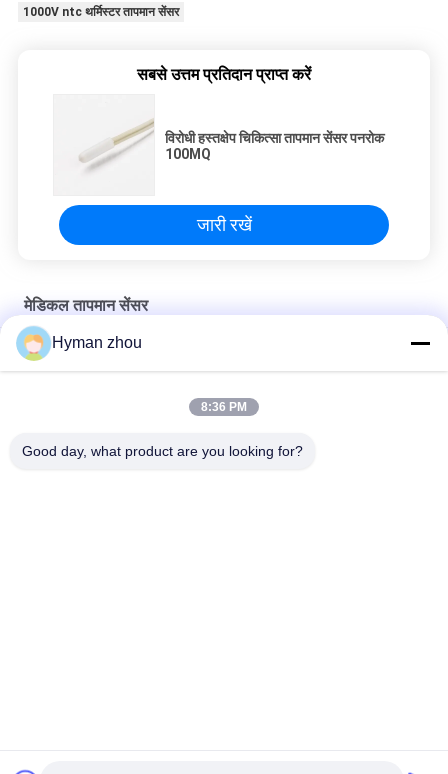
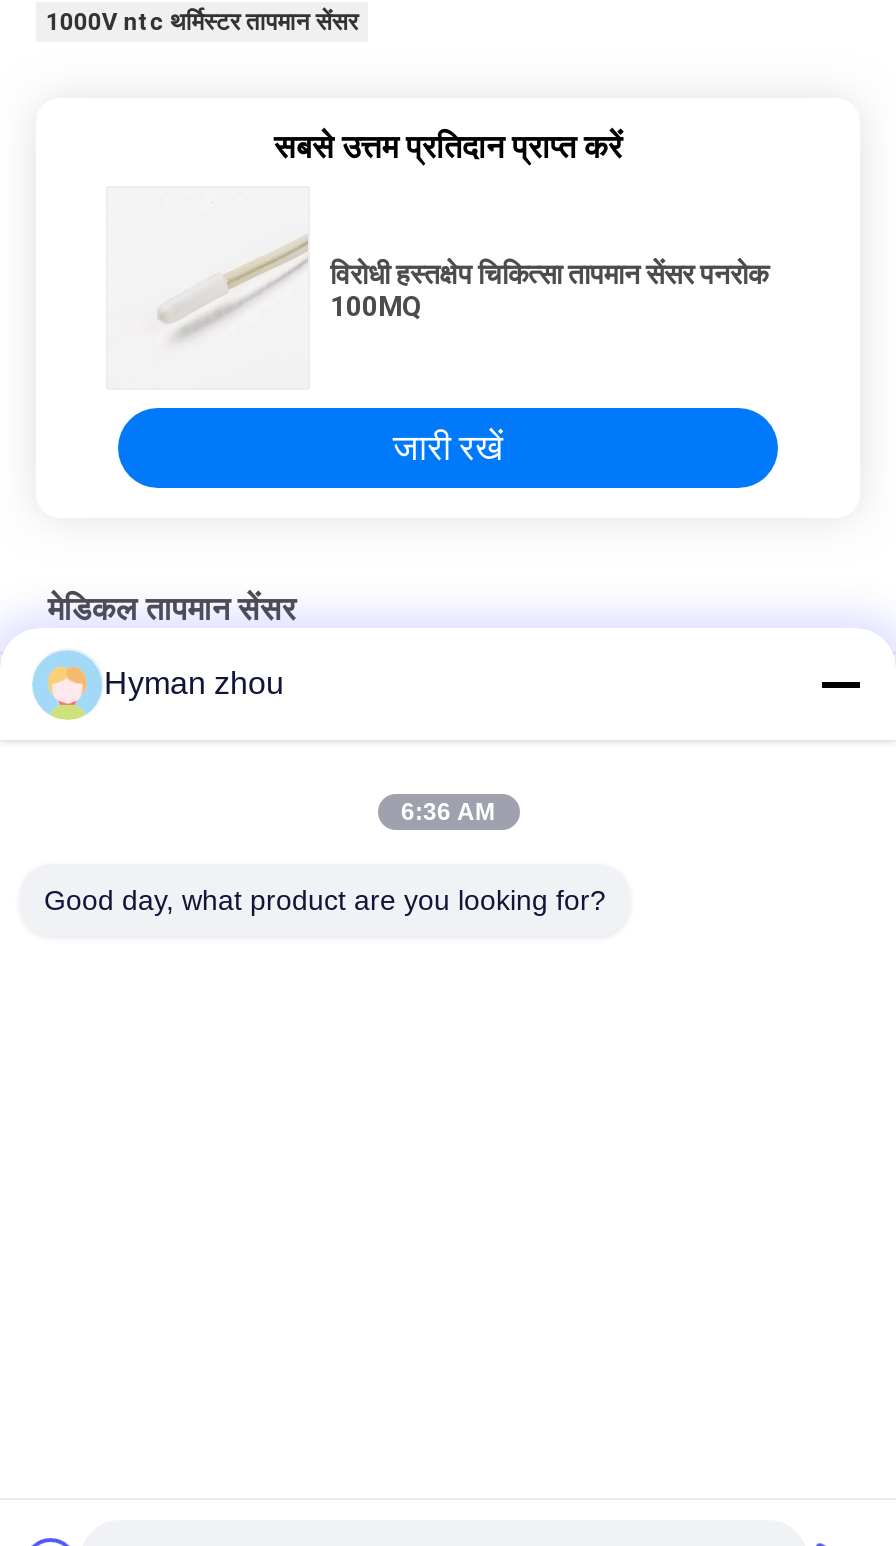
- 8:36 PM
+ 6:36 AM
